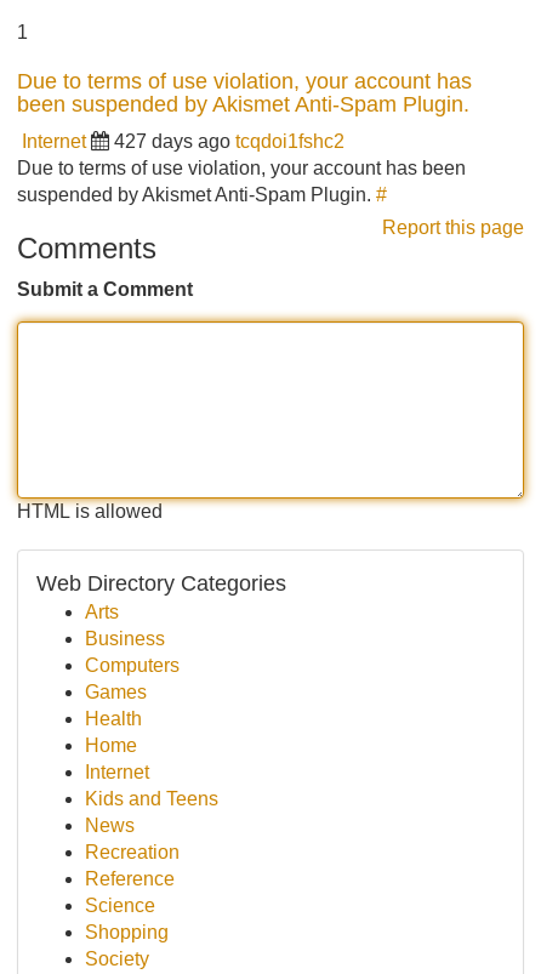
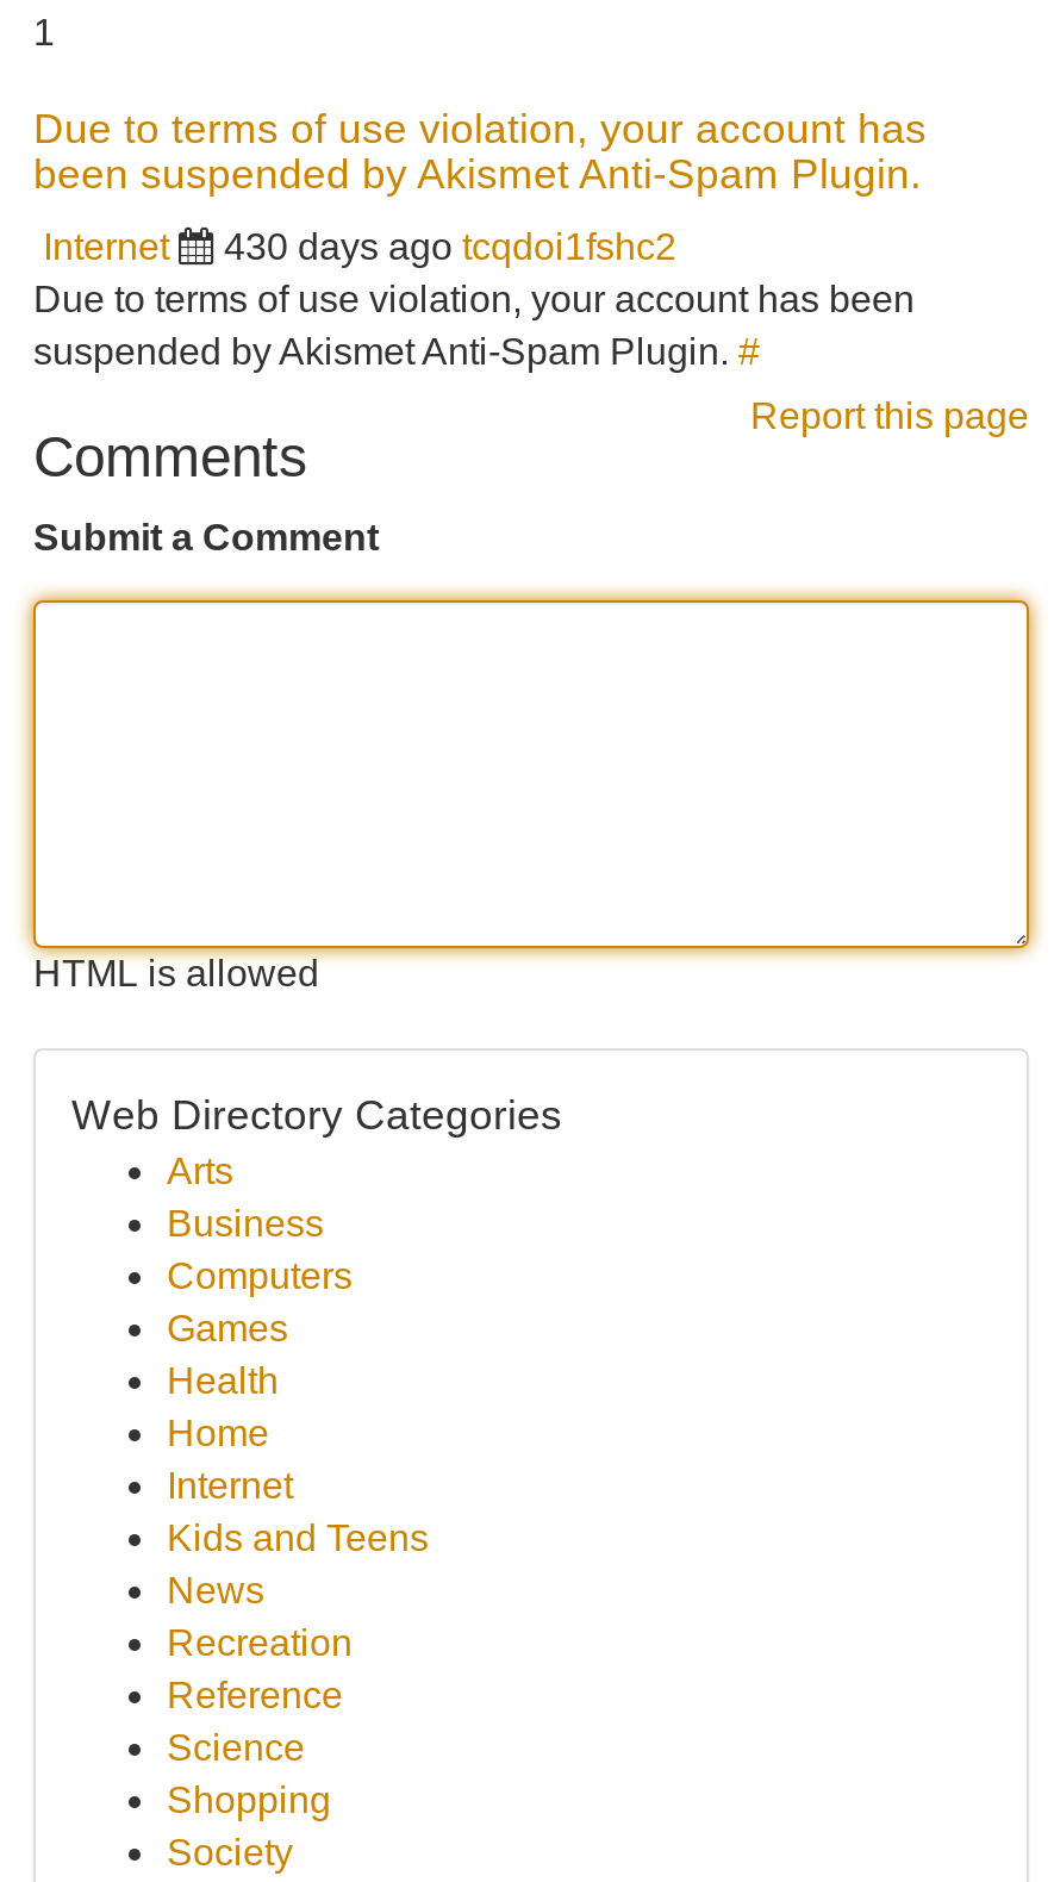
- 427 days ago tcqdoi1fshc2
+ 430 days ago tcqdoi1fshc2
